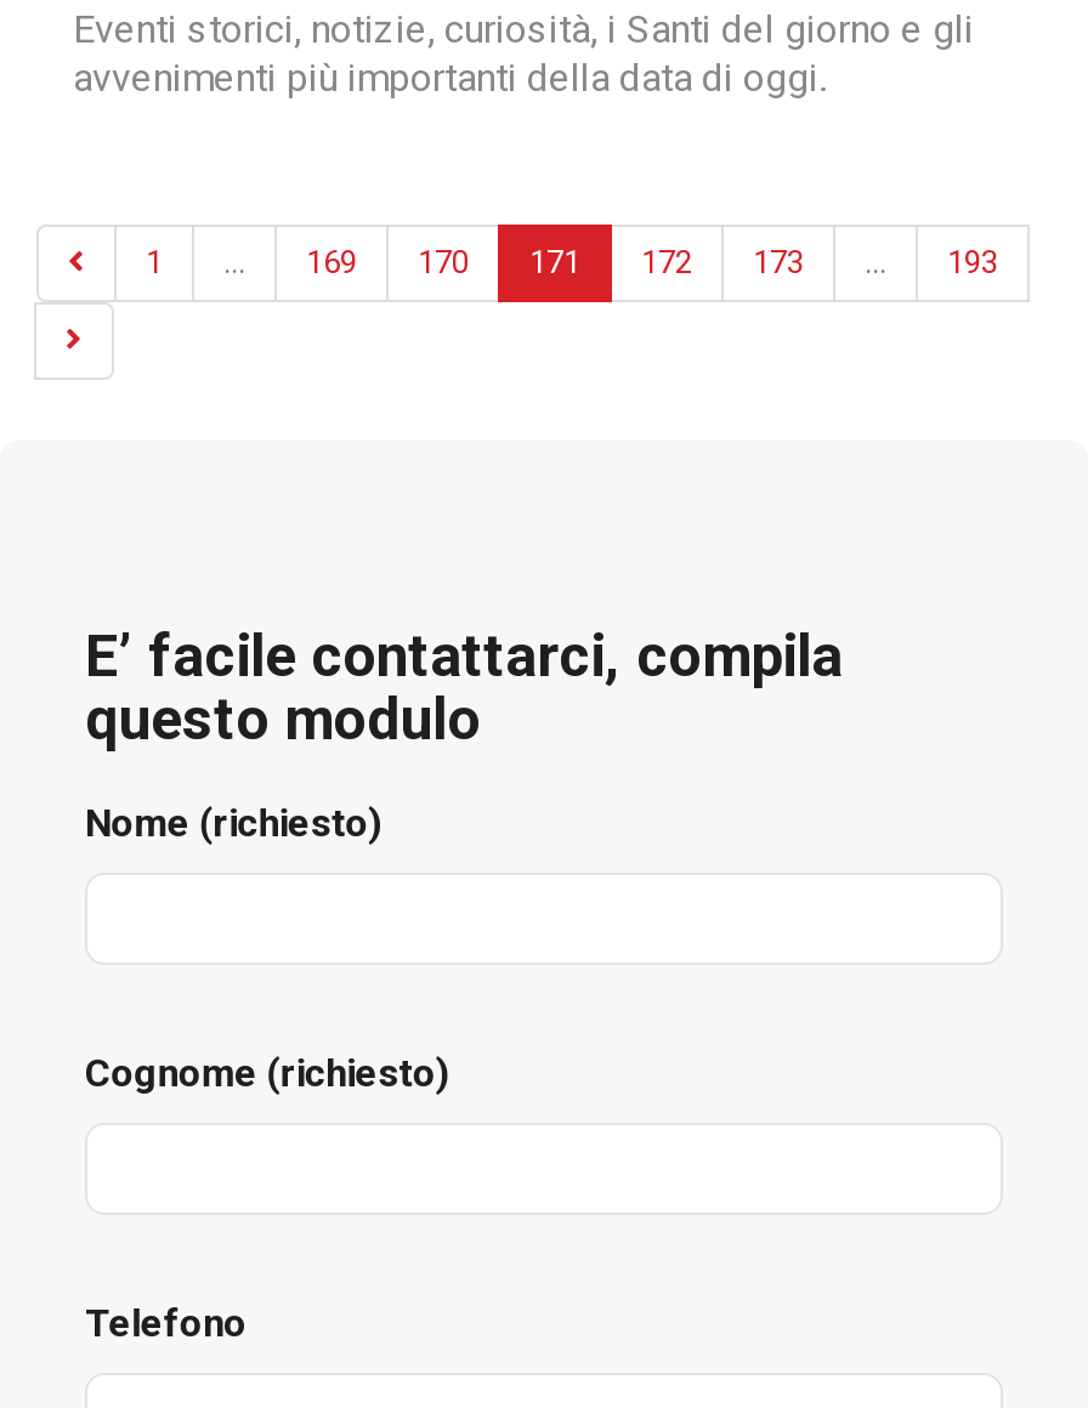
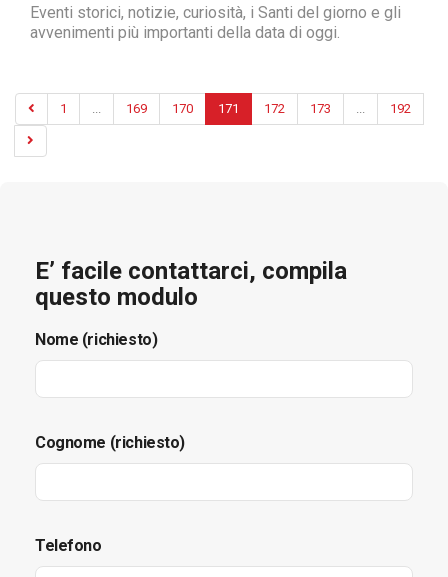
- 193
+ 192
